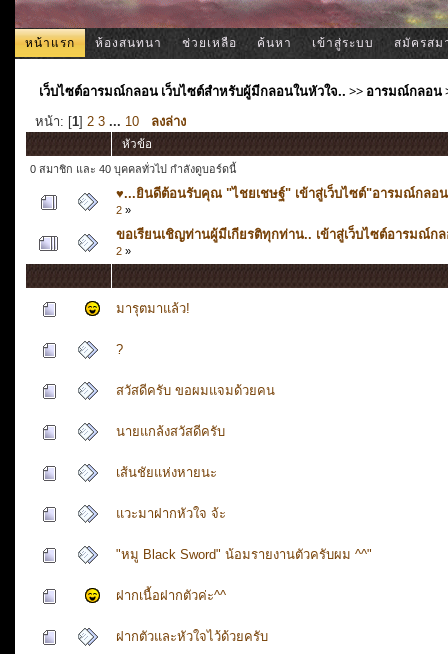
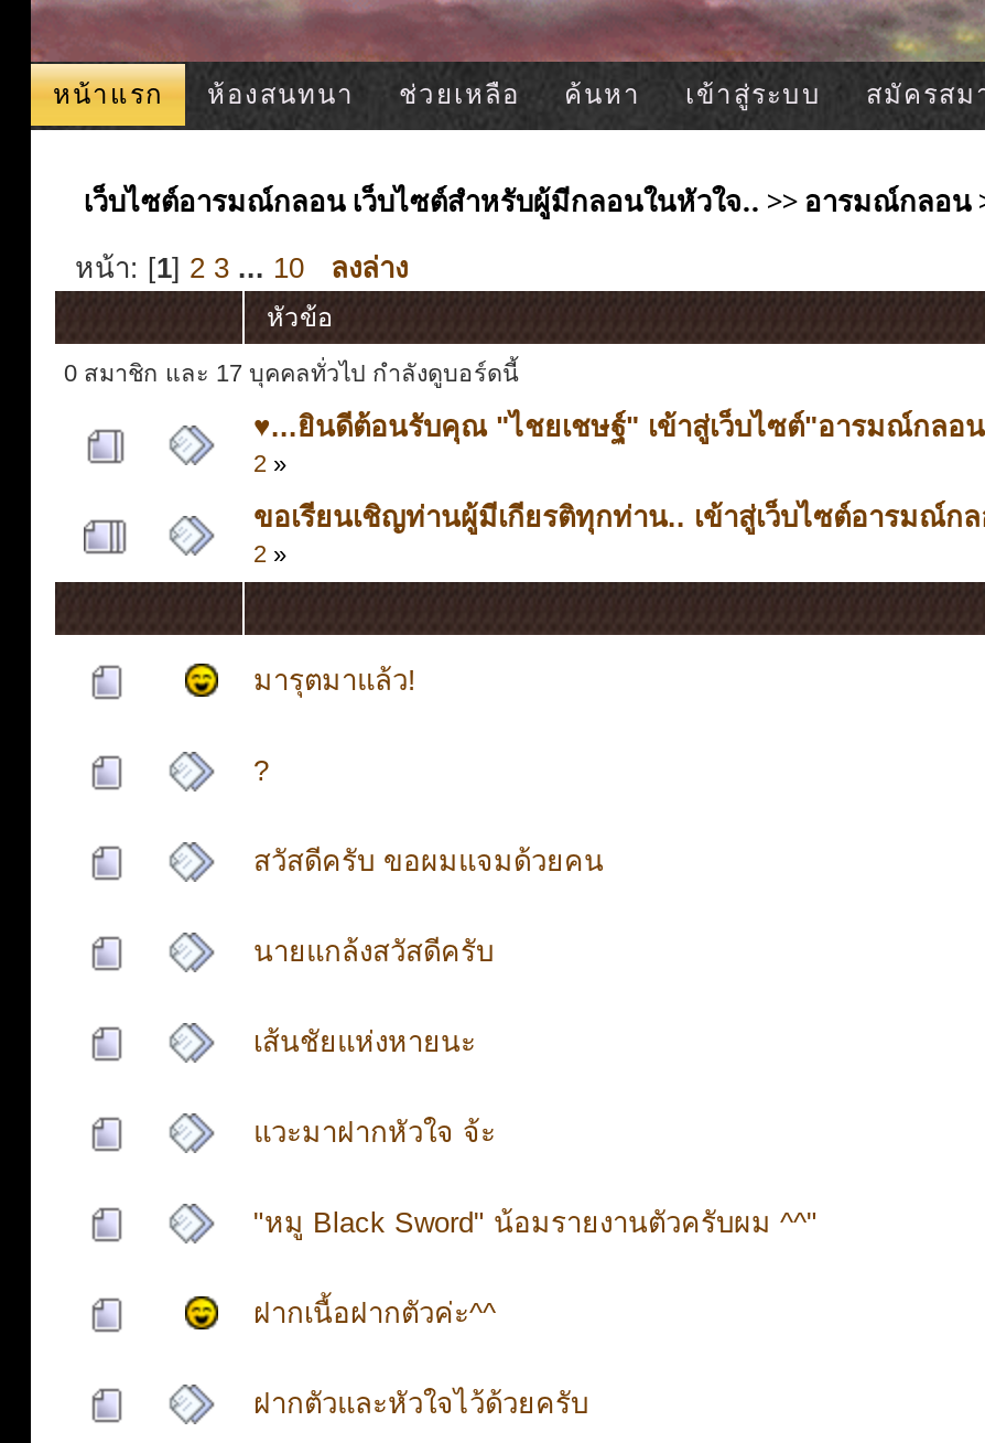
- 0 สมาชิก และ 40 บุคคลทั่วไป กำลังดูบอร์ดนี้
+ 0 สมาชิก และ 17 บุคคลทั่วไป กำลังดูบอร์ดนี้
